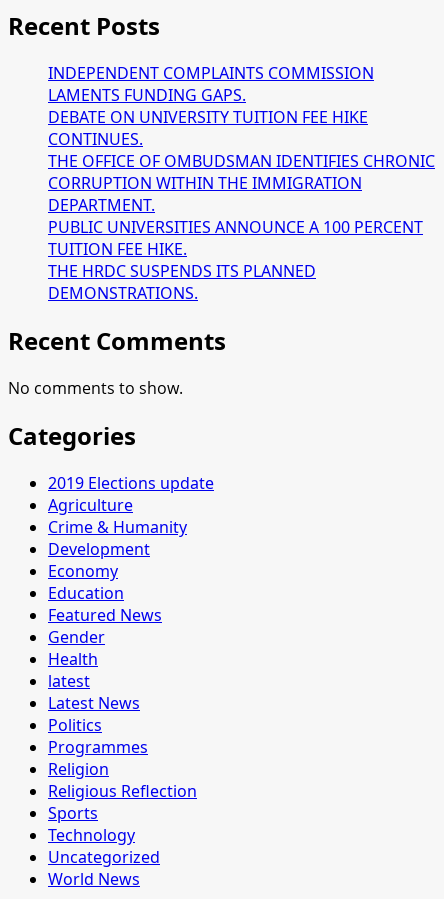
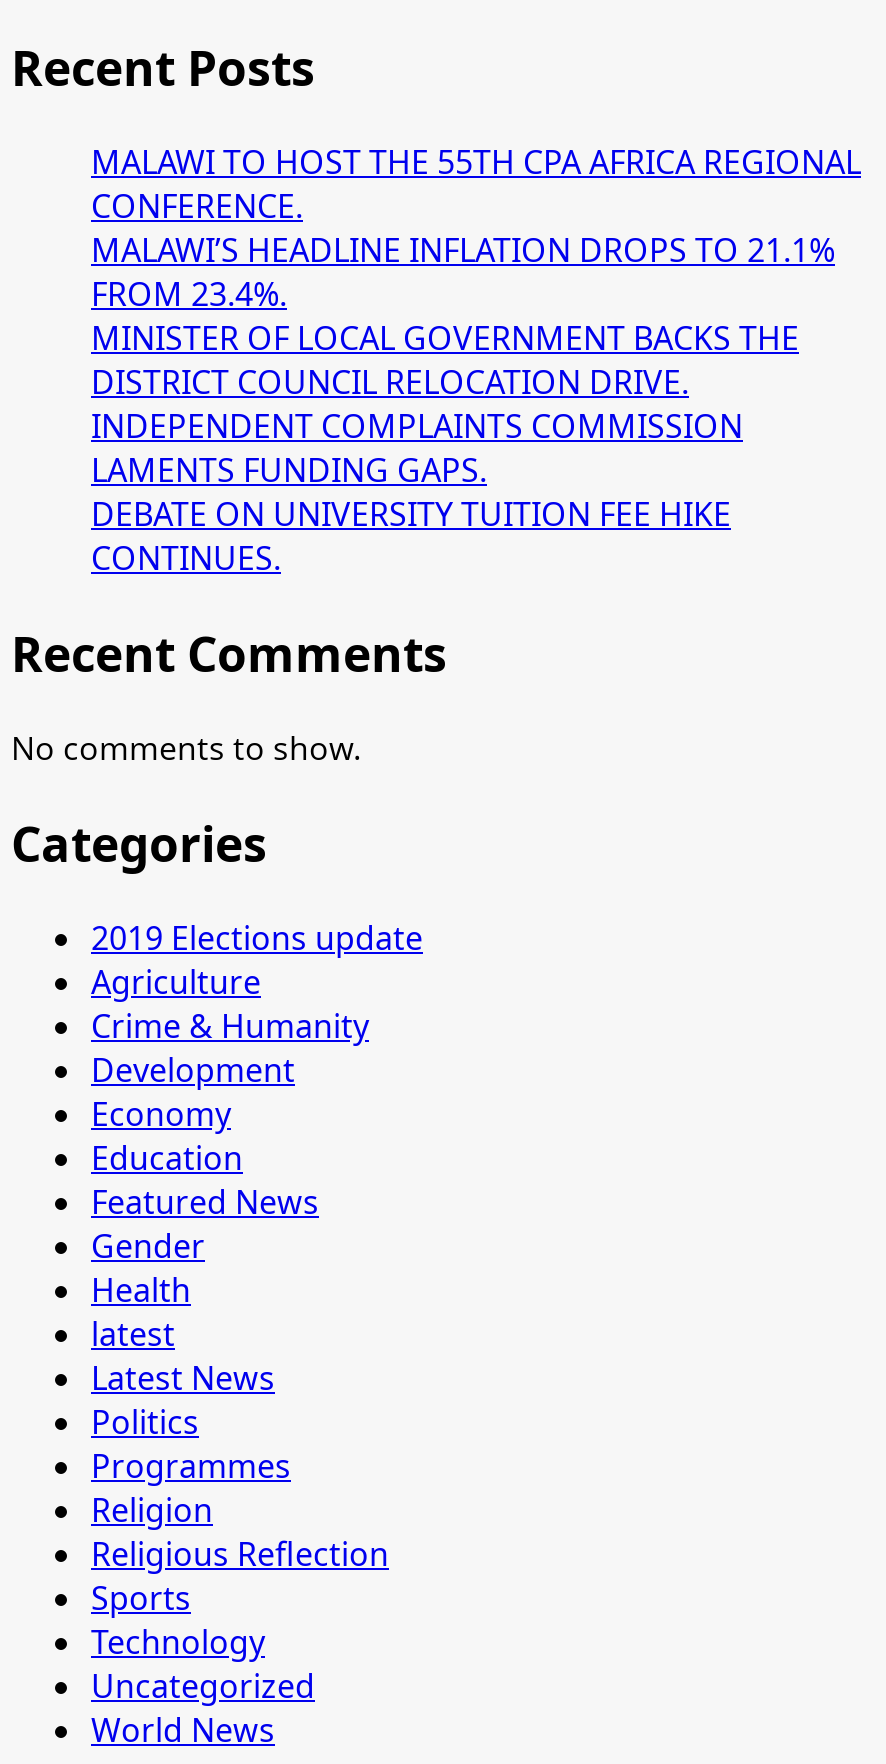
+ MALAWI TO HOST THE 55TH CPA AFRICA REGIONAL
+ CONFERENCE.
+ MALAWI’S HEADLINE INFLATION DROPS TO 21.1%
+ FROM 23.4%.
+ MINISTER OF LOCAL GOVERNMENT BACKS THE
+ DISTRICT COUNCIL RELOCATION DRIVE.

moved down: INDEPENDENT COMPLAINTS COMMISSION | LAMENTS FUNDING GAPS. | DEBATE ON UNIVERSITY TUITION FEE HIKE | CONTINUES.

- THE OFFICE OF OMBUDSMAN IDENTIFIES CHRONIC
- CORRUPTION WITHIN THE IMMIGRATION
- DEPARTMENT.
- PUBLIC UNIVERSITIES ANNOUNCE A 100 PERCENT
- TUITION FEE HIKE.
- THE HRDC SUSPENDS ITS PLANNED
- DEMONSTRATIONS.
